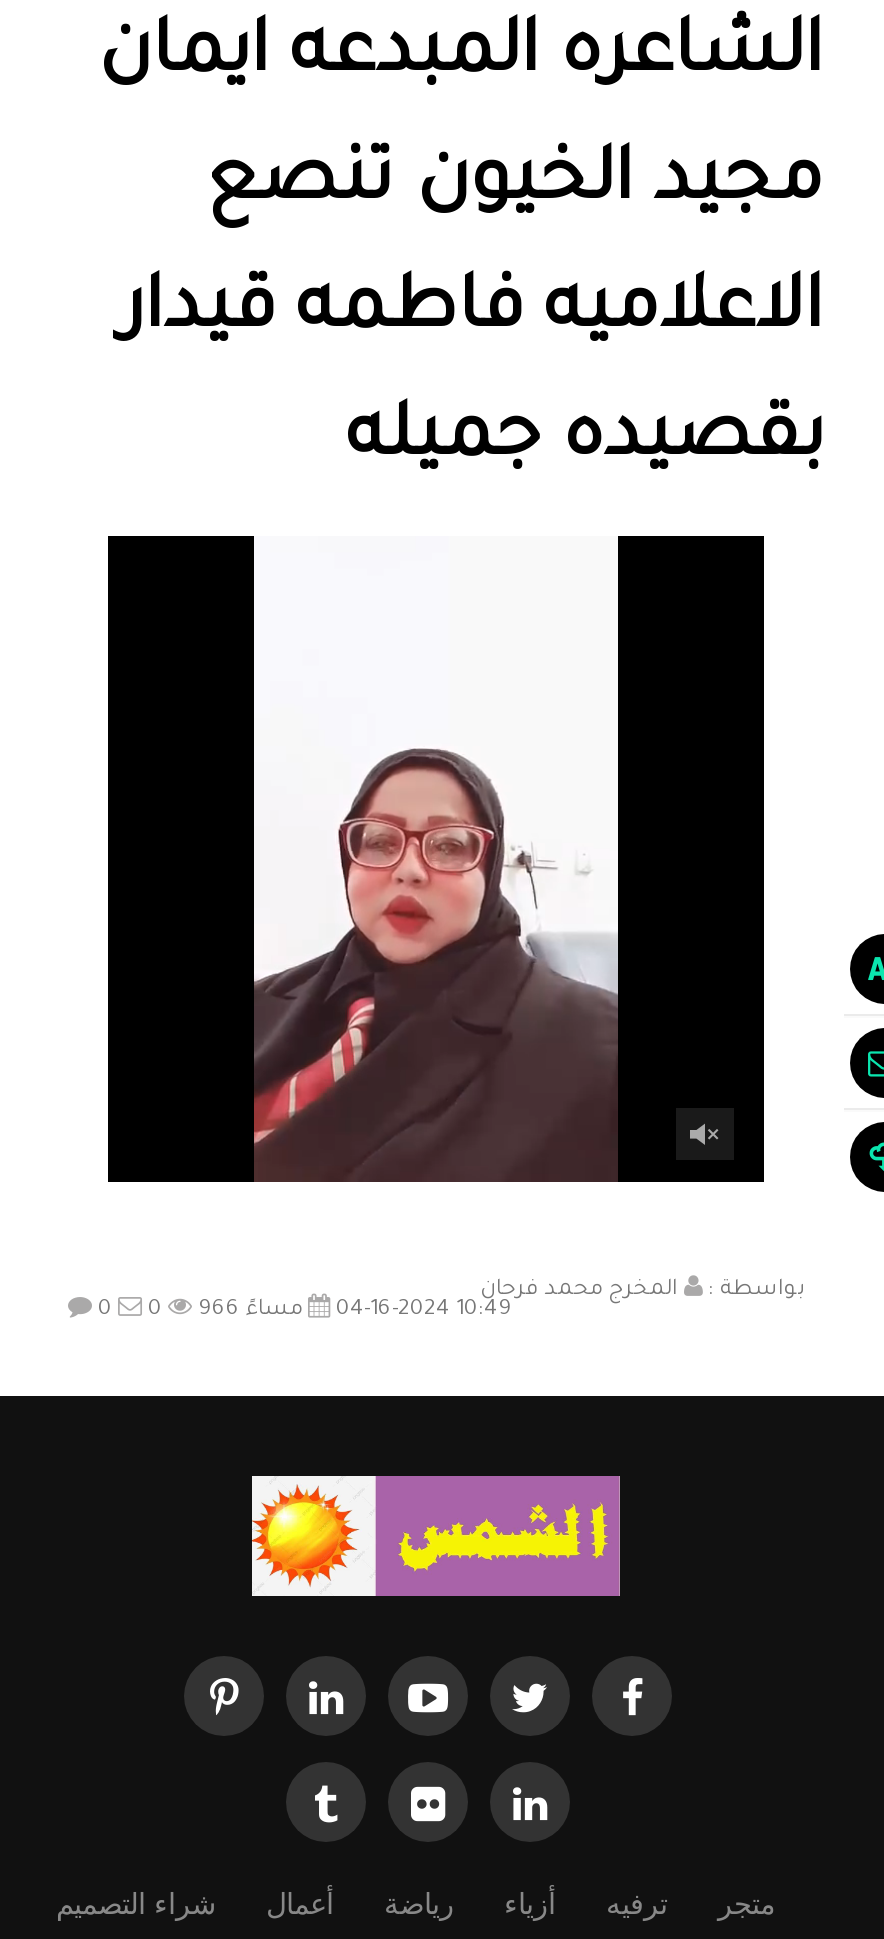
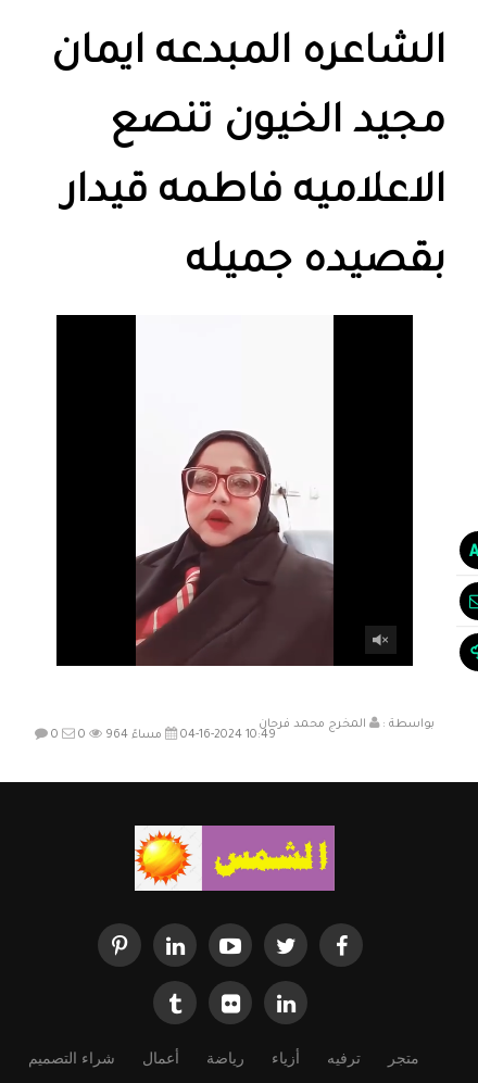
- 966
+ 964
